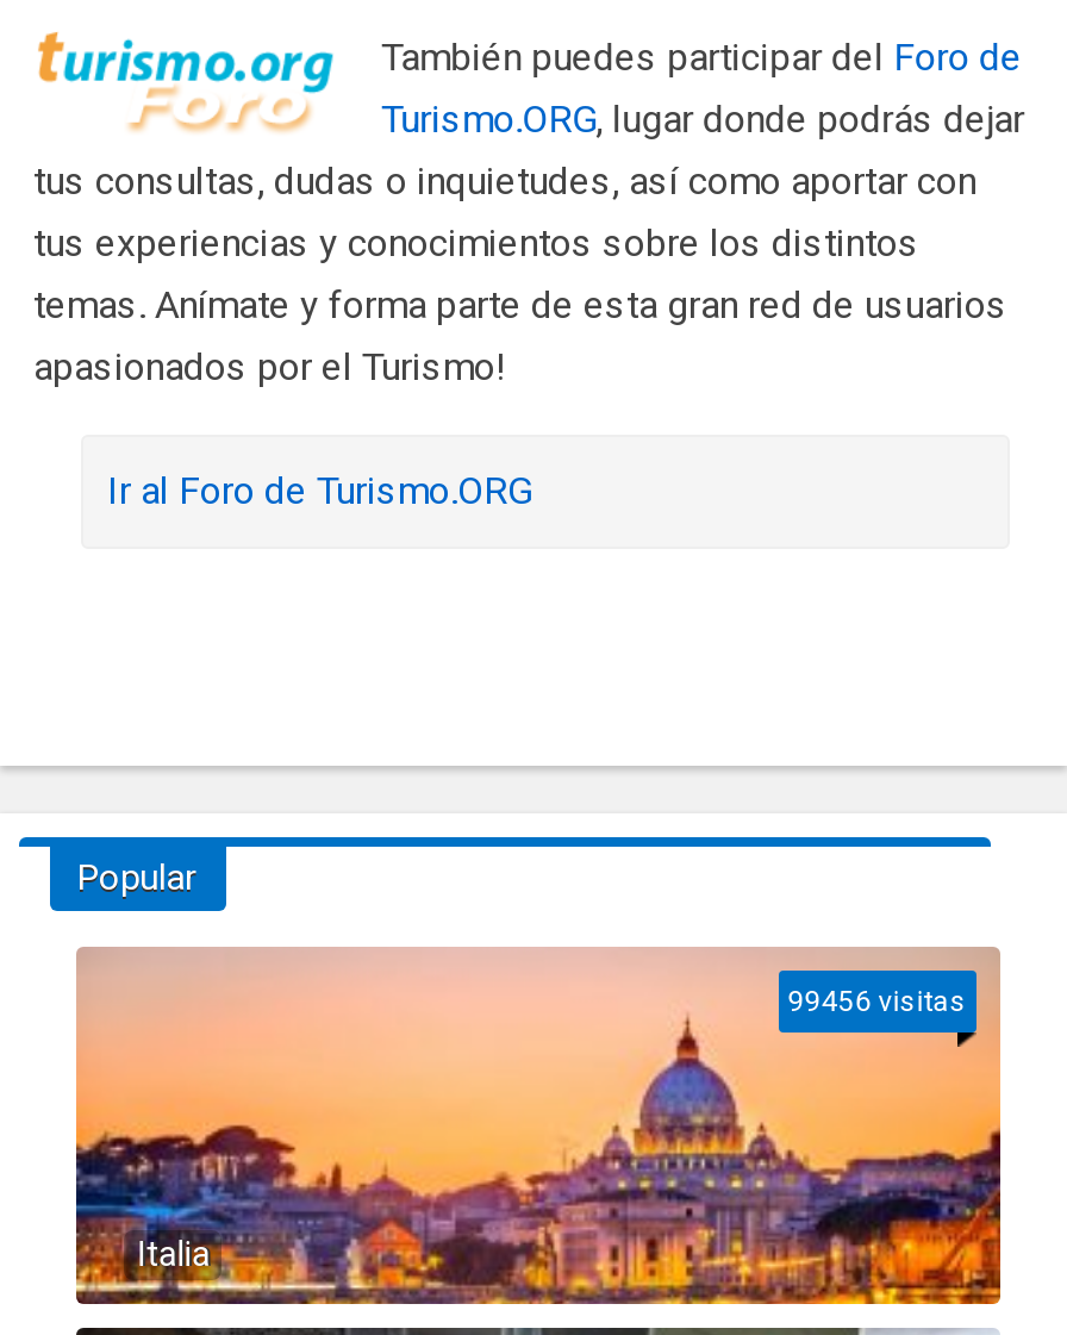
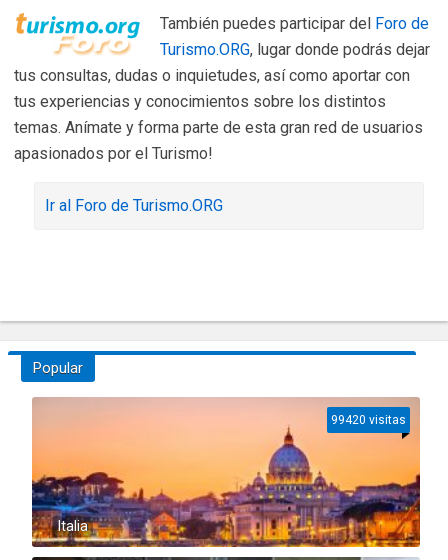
- 99456 visitas
+ 99420 visitas
